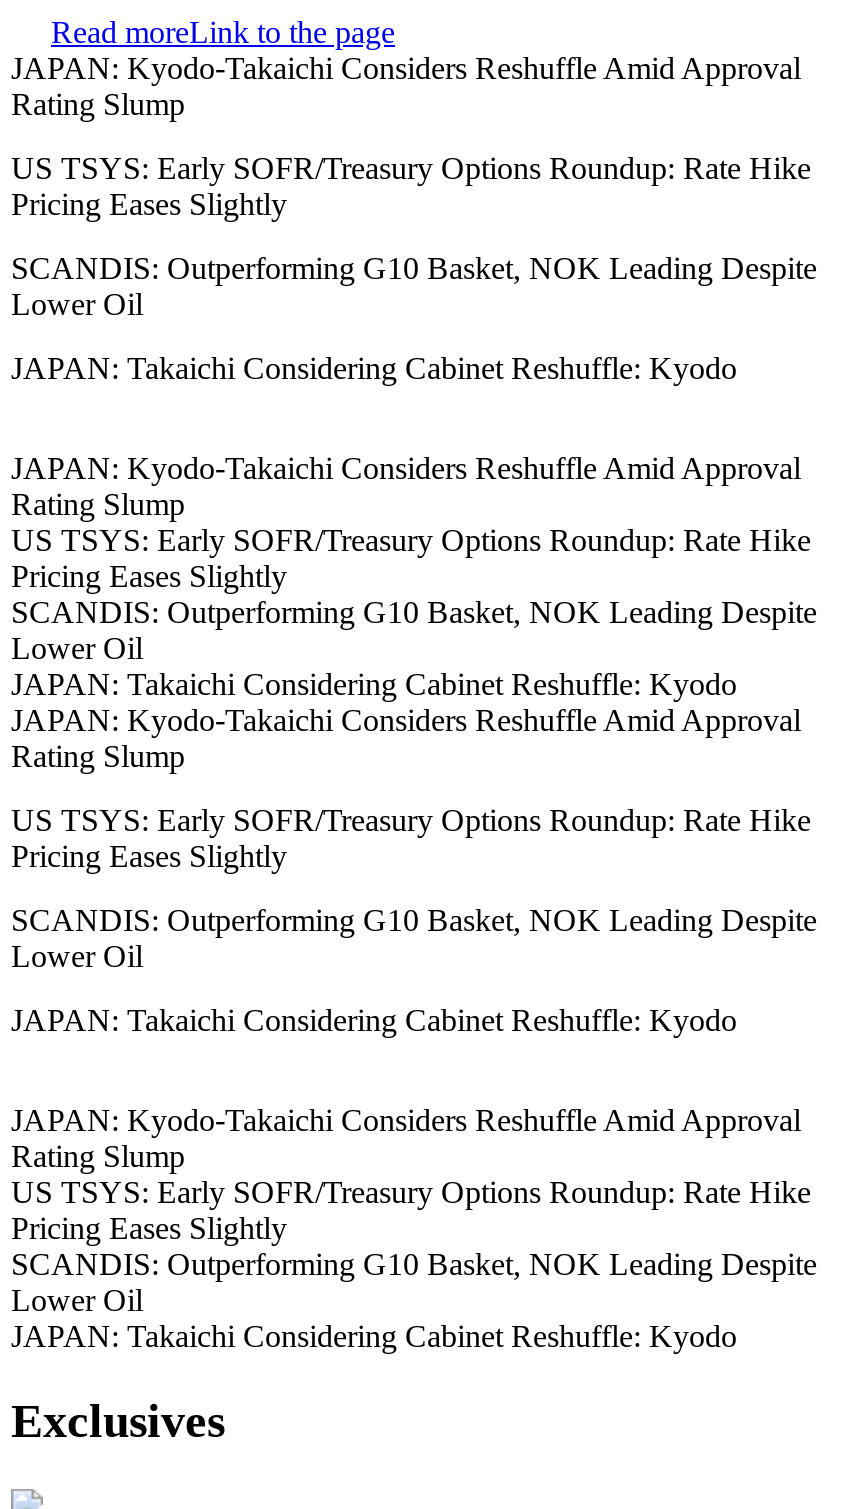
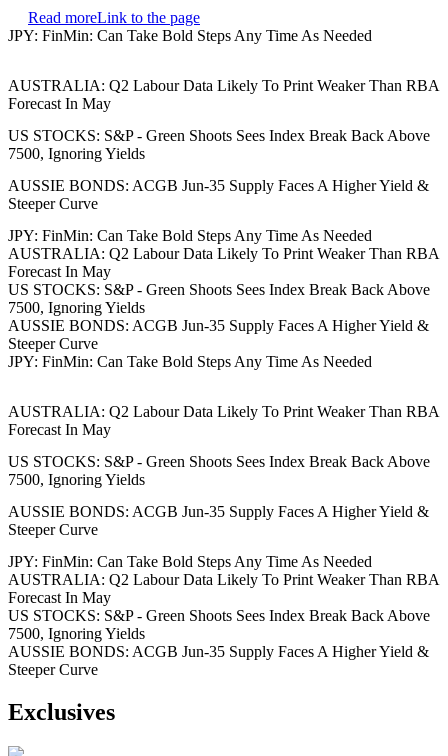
- JAPAN: Kyodo-Takaichi Considers Reshuffle Amid Approval
- Rating Slump
+ JPY: FinMin: Can Take Bold Steps Any Time As Needed

- US TSYS: Early SOFR/Treasury Options Roundup: Rate Hike
- Pricing Eases Slightly
+ AUSTRALIA: Q2 Labour Data Likely To Print Weaker Than RBA
+ Forecast In May

- SCANDIS: Outperforming G10 Basket, NOK Leading Despite
- Lower Oil
+ US STOCKS: S&P - Green Shoots Sees Index Break Back Above
+ 7500, Ignoring Yields

- JAPAN: Takaichi Considering Cabinet Reshuffle: Kyodo
+ AUSSIE BONDS: ACGB Jun-35 Supply Faces A Higher Yield &
+ Steeper Curve

- JAPAN: Kyodo-Takaichi Considers Reshuffle Amid Approval
- Rating Slump
- US TSYS: Early SOFR/Treasury Options Roundup: Rate Hike
- Pricing Eases Slightly
- SCANDIS: Outperforming G10 Basket, NOK Leading Despite
- Lower Oil
- JAPAN: Takaichi Considering Cabinet Reshuffle: Kyodo
- JAPAN: Kyodo-Takaichi Considers Reshuffle Amid Approval
- Rating Slump
+ JPY: FinMin: Can Take Bold Steps Any Time As Needed
+ AUSTRALIA: Q2 Labour Data Likely To Print Weaker Than RBA
+ Forecast In May
+ US STOCKS: S&P - Green Shoots Sees Index Break Back Above
+ 7500, Ignoring Yields
+ AUSSIE BONDS: ACGB Jun-35 Supply Faces A Higher Yield &
+ Steeper Curve
+ JPY: FinMin: Can Take Bold Steps Any Time As Needed

- US TSYS: Early SOFR/Treasury Options Roundup: Rate Hike
- Pricing Eases Slightly
+ AUSTRALIA: Q2 Labour Data Likely To Print Weaker Than RBA
+ Forecast In May

- SCANDIS: Outperforming G10 Basket, NOK Leading Despite
- Lower Oil
+ US STOCKS: S&P - Green Shoots Sees Index Break Back Above
+ 7500, Ignoring Yields

- JAPAN: Takaichi Considering Cabinet Reshuffle: Kyodo
+ AUSSIE BONDS: ACGB Jun-35 Supply Faces A Higher Yield &
+ Steeper Curve

- JAPAN: Kyodo-Takaichi Considers Reshuffle Amid Approval
- Rating Slump
- US TSYS: Early SOFR/Treasury Options Roundup: Rate Hike
- Pricing Eases Slightly
- SCANDIS: Outperforming G10 Basket, NOK Leading Despite
- Lower Oil
- JAPAN: Takaichi Considering Cabinet Reshuffle: Kyodo
+ JPY: FinMin: Can Take Bold Steps Any Time As Needed
+ AUSTRALIA: Q2 Labour Data Likely To Print Weaker Than RBA
+ Forecast In May
+ US STOCKS: S&P - Green Shoots Sees Index Break Back Above
+ 7500, Ignoring Yields
+ AUSSIE BONDS: ACGB Jun-35 Supply Faces A Higher Yield &
+ Steeper Curve
